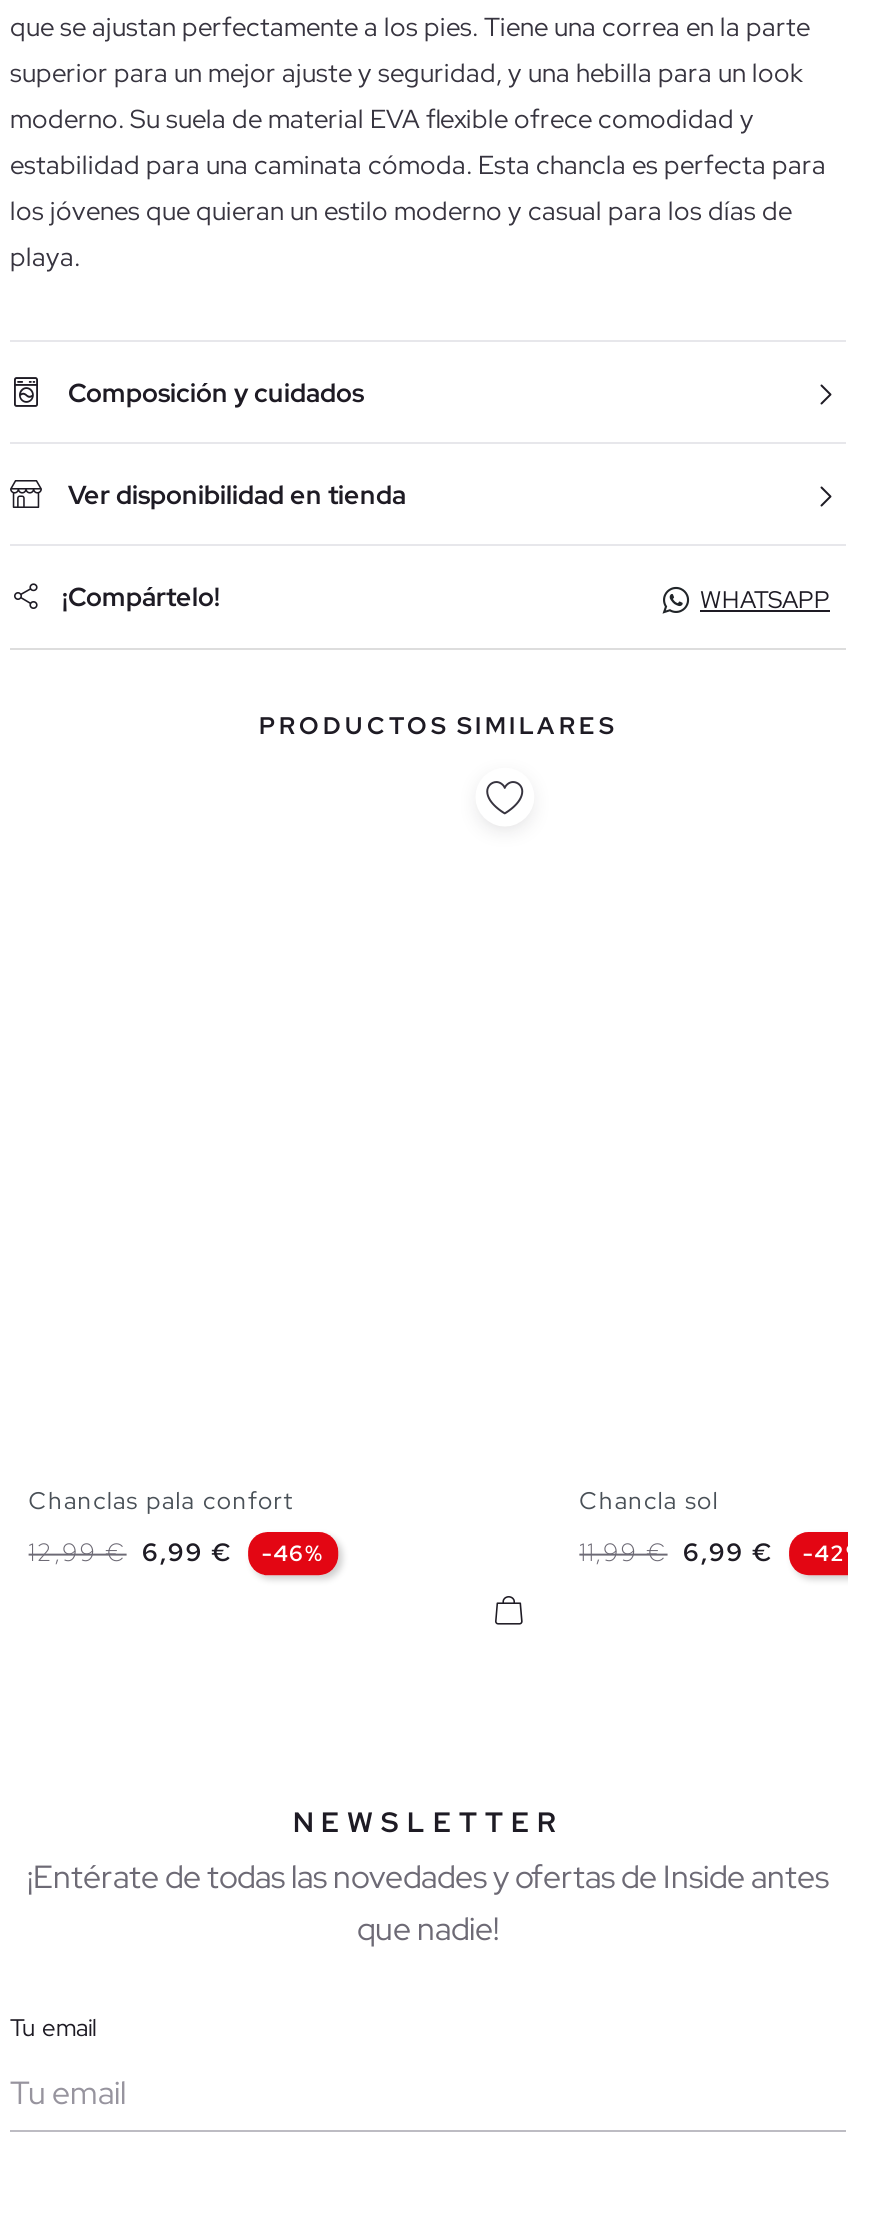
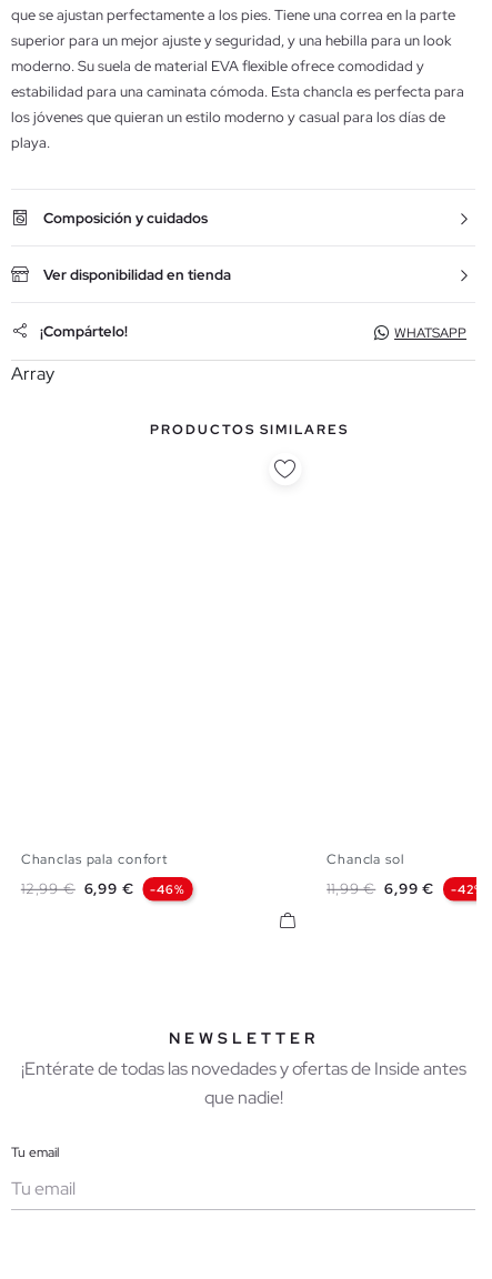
+ Array
